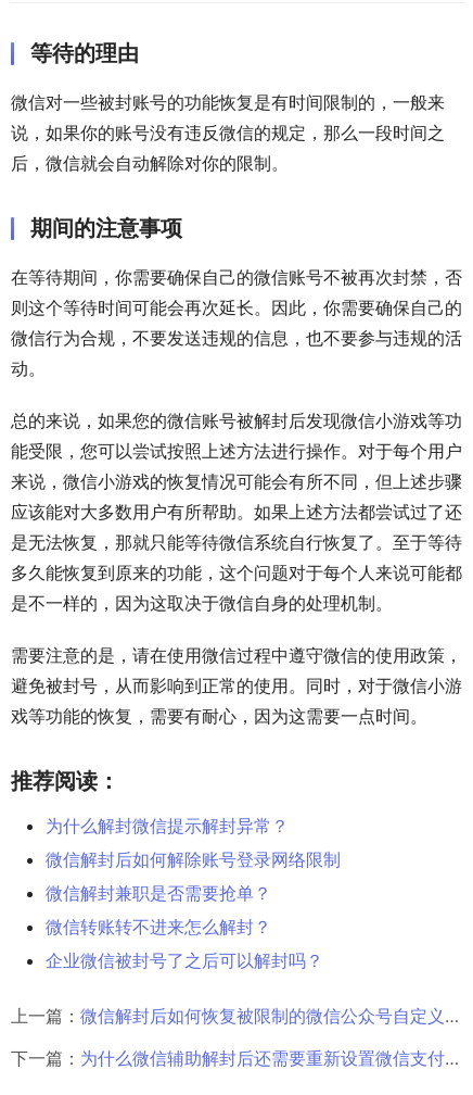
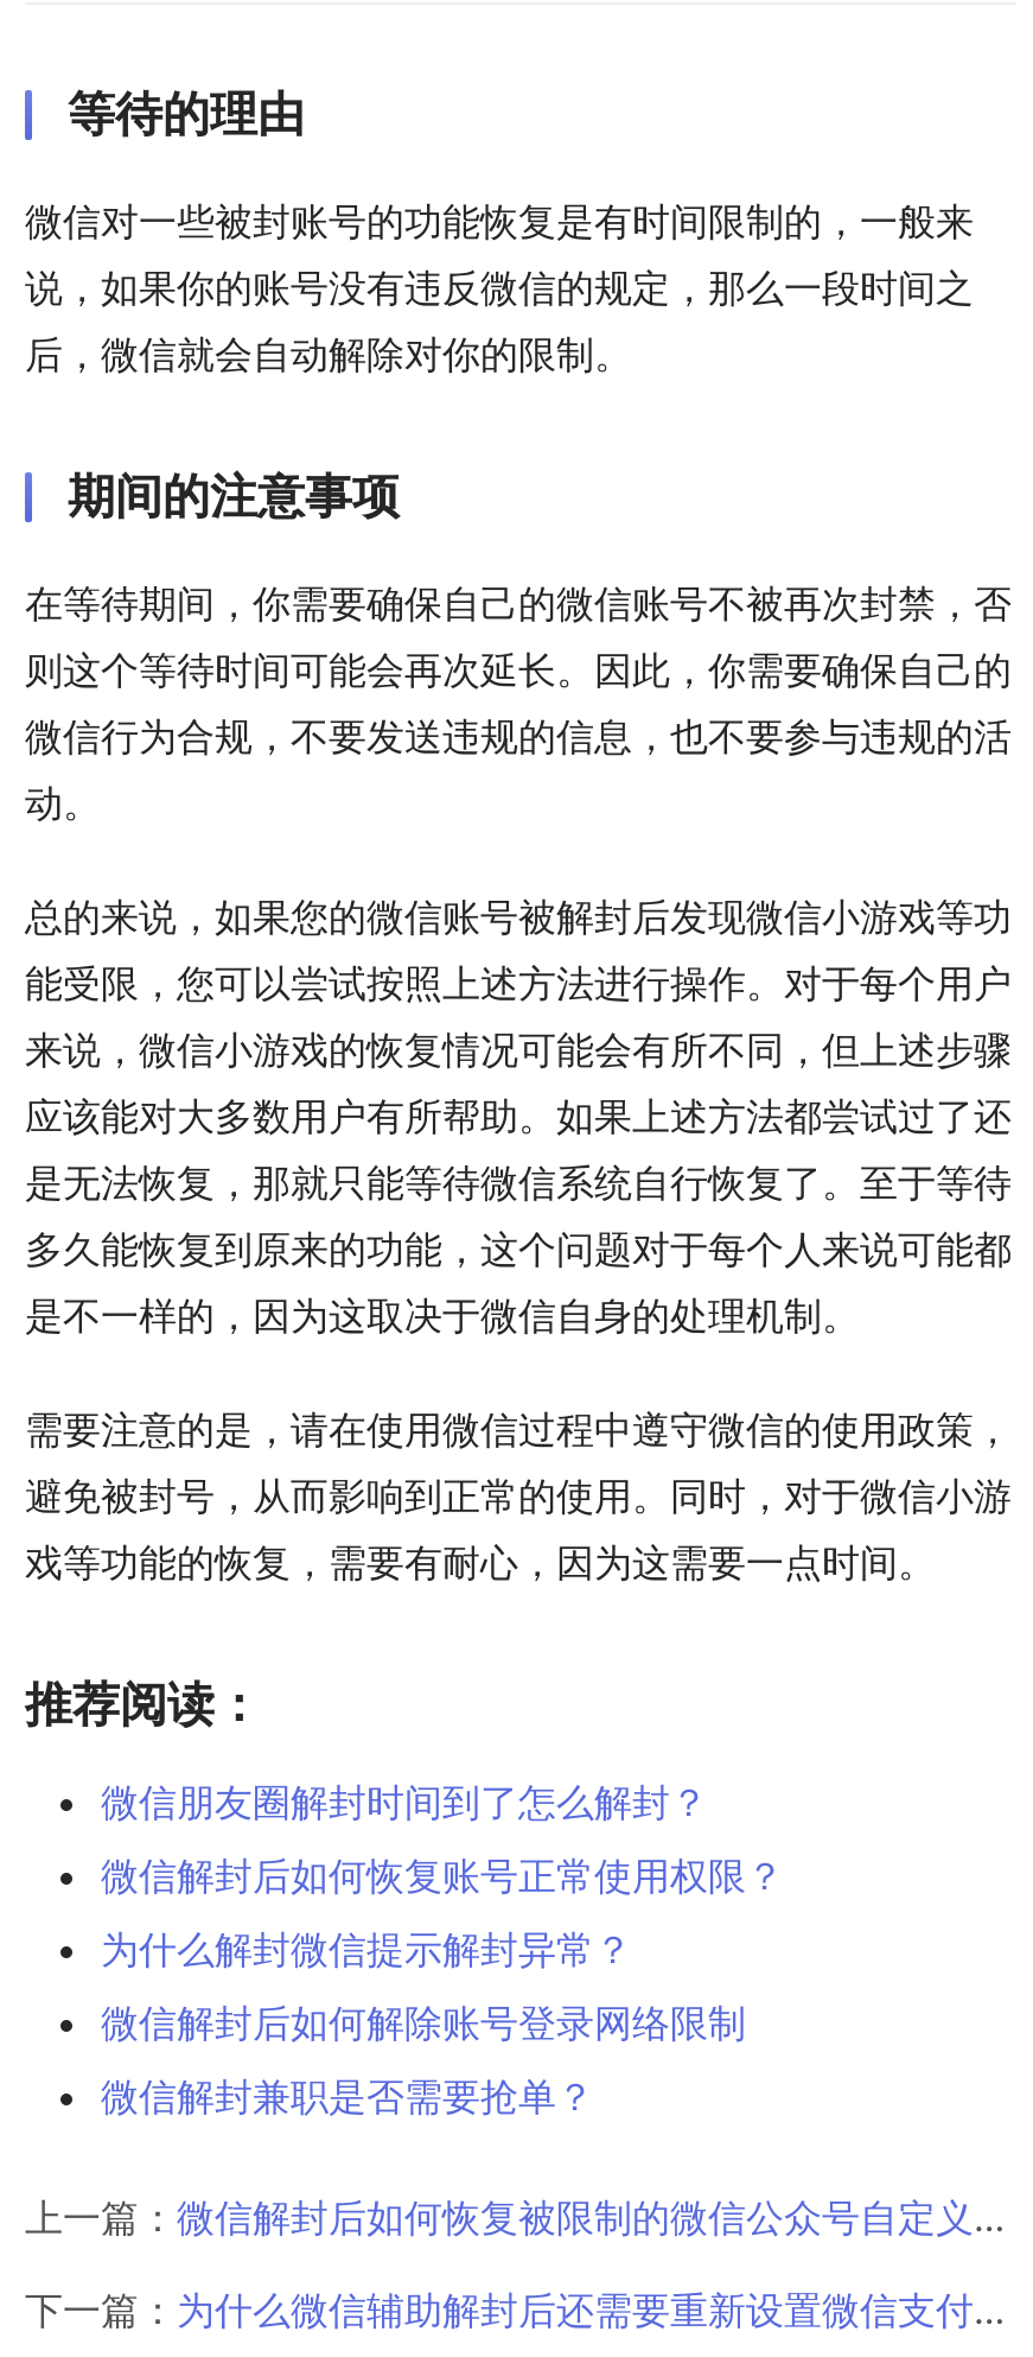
+ 微信朋友圈解封时间到了怎么解封？
+ 微信解封后如何恢复账号正常使用权限？

moved down: 为什么解封微信提示解封异常？ | 微信解封后如何解除账号登录网络限制 | 微信解封兼职是否需要抢单？

- 微信转账转不进来怎么解封？
- 企业微信被封号了之后可以解封吗？
